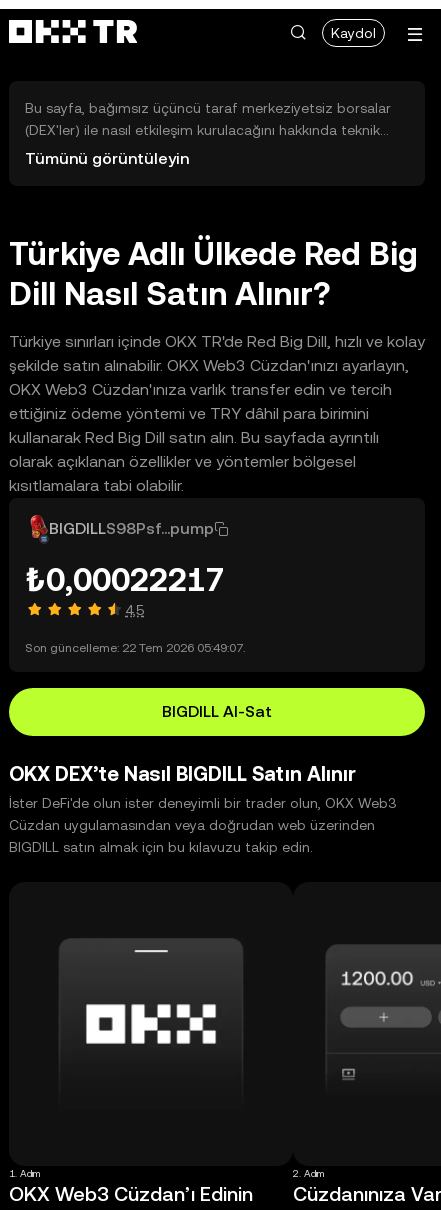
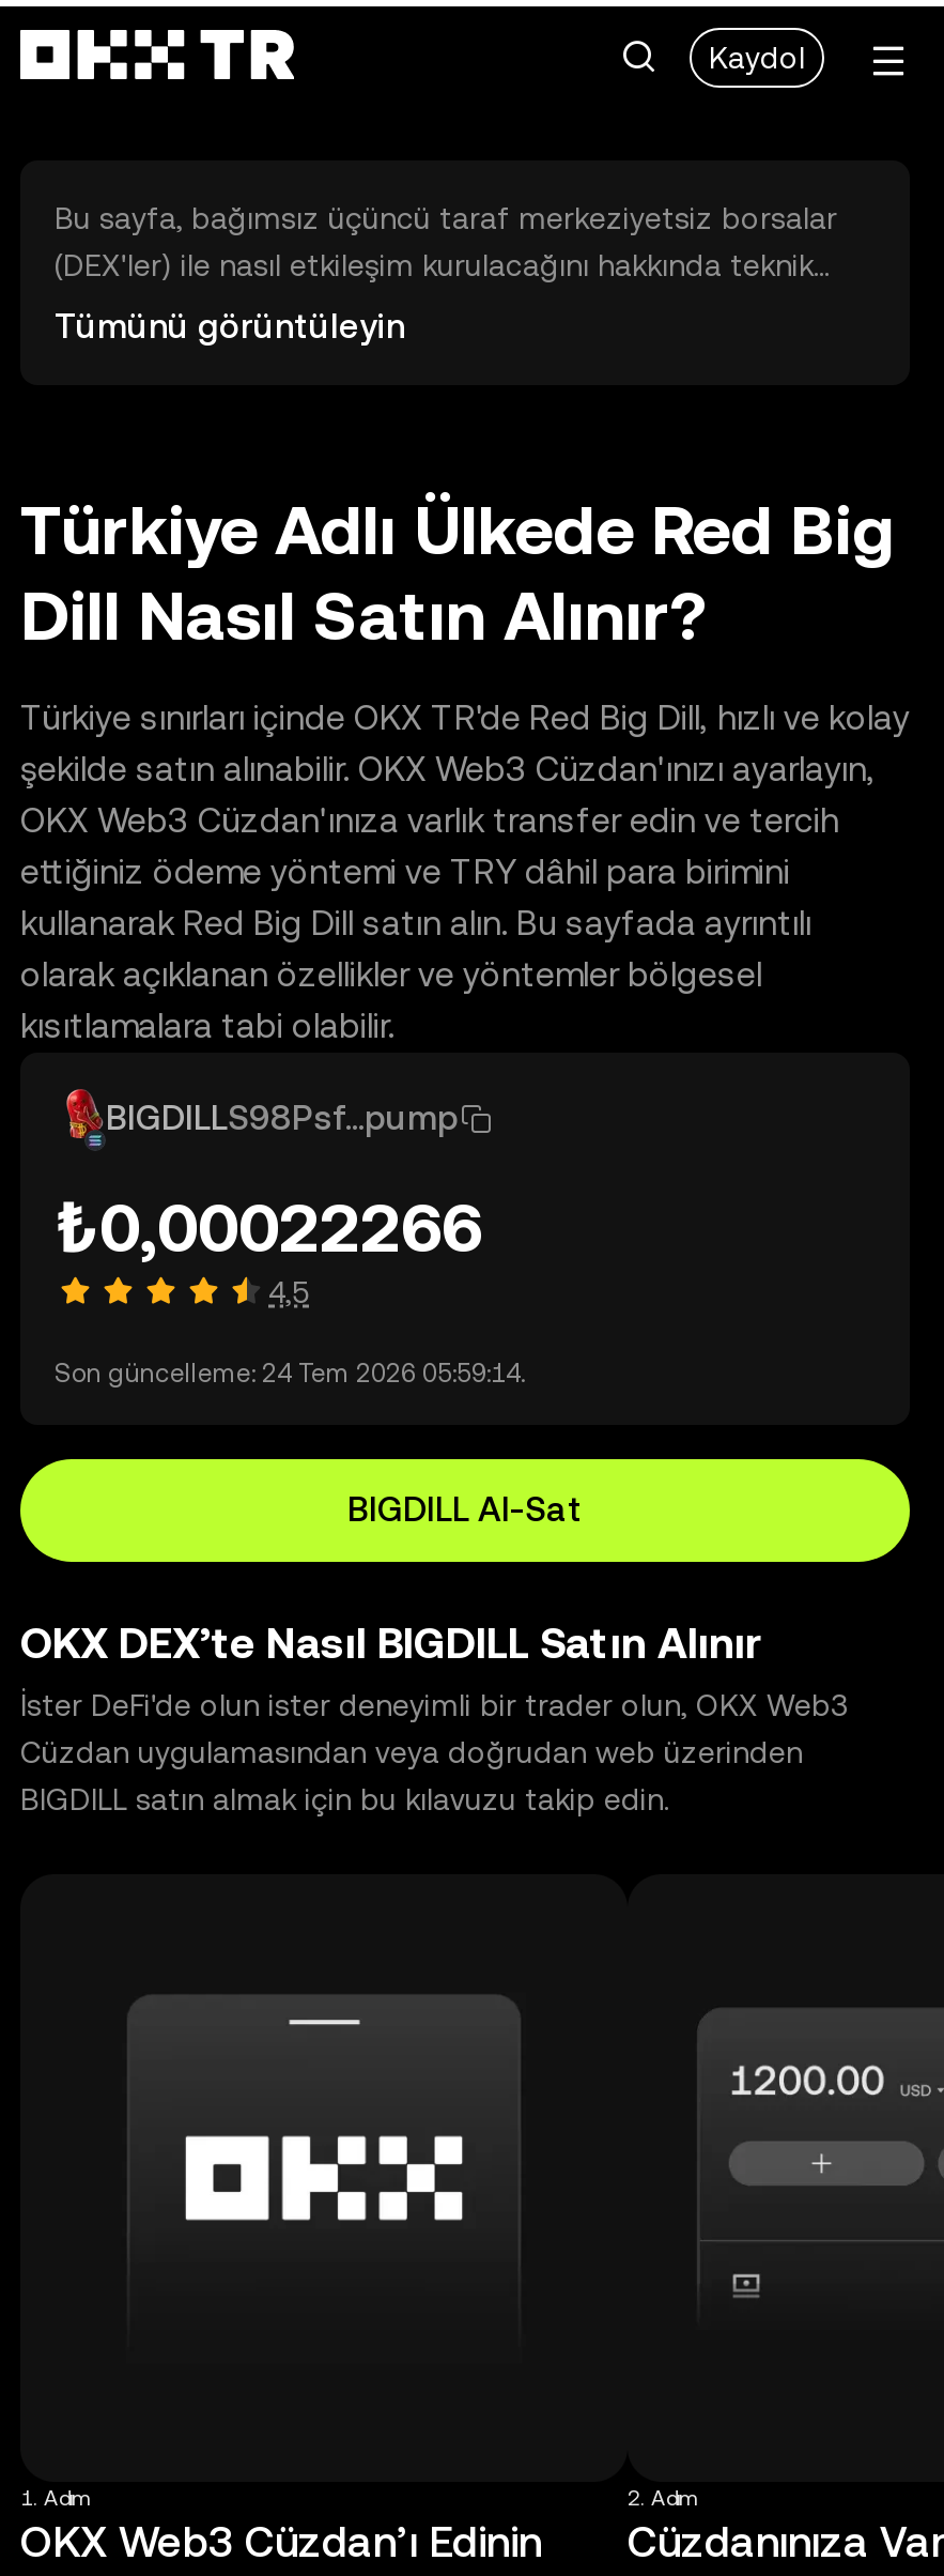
- ₺0,00022217
+ ₺0,00022266

- Son güncelleme: 22 Tem 2026 05:49:07.
+ Son güncelleme: 24 Tem 2026 05:59:14.
